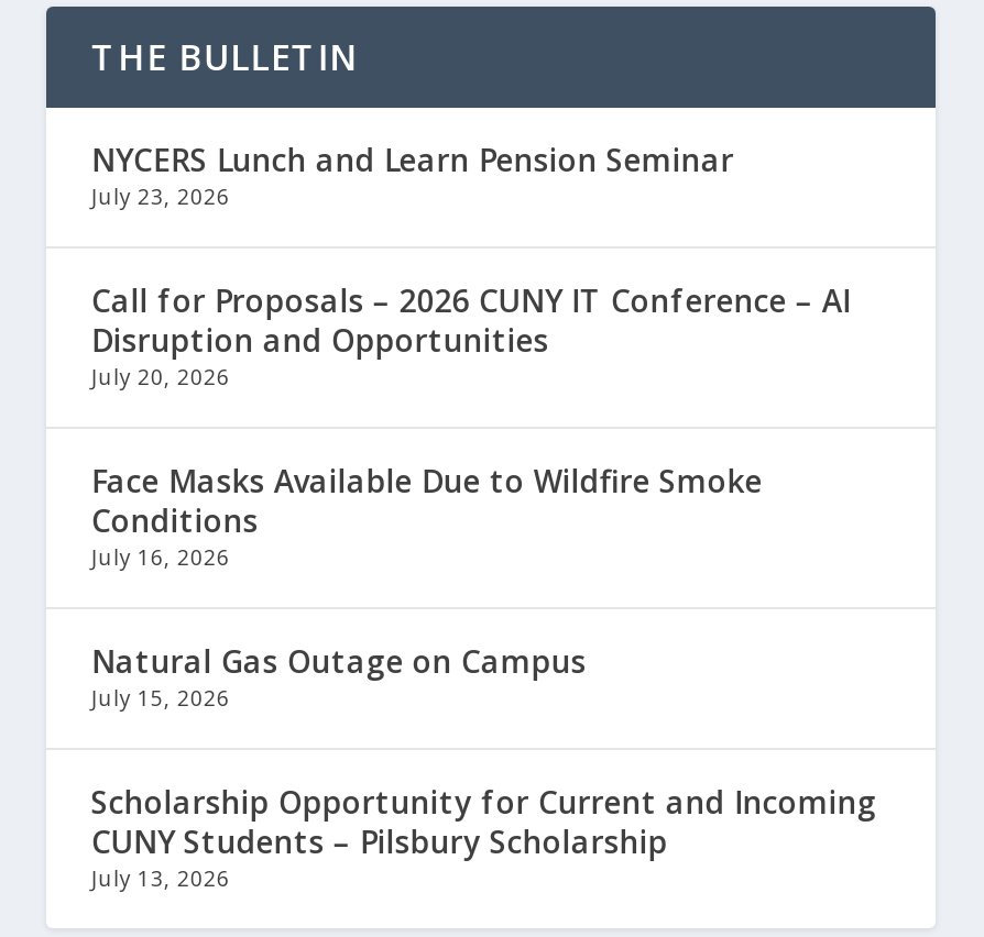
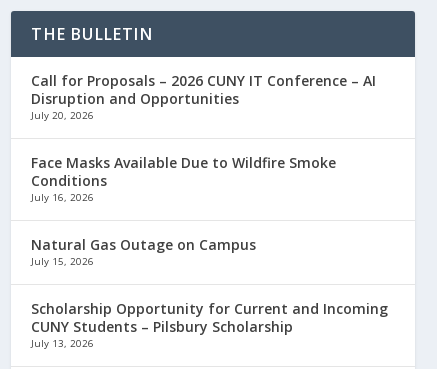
- NYCERS Lunch and Learn Pension Seminar
- July 23, 2026
